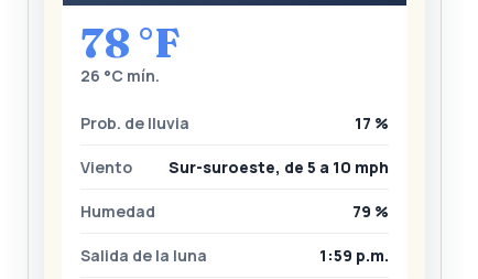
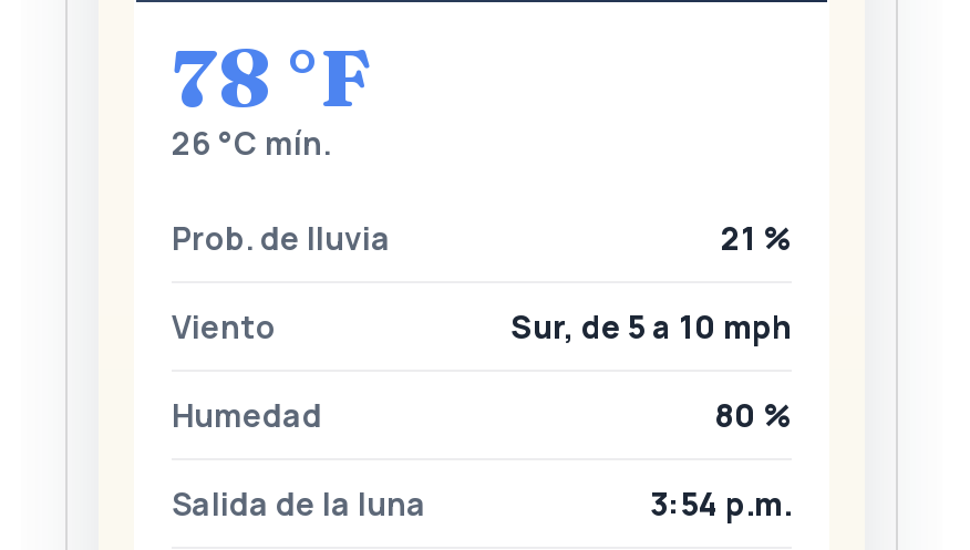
- 17 %
+ 21 %

- Sur-suroeste, de 5 a 10 mph
+ Sur, de 5 a 10 mph

- 79 %
+ 80 %

- 1:59 p.m.
+ 3:54 p.m.
